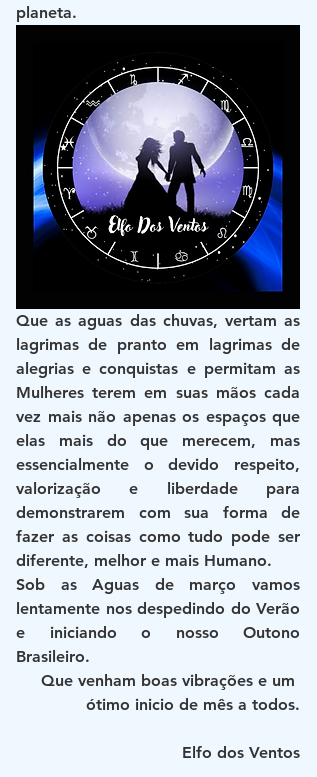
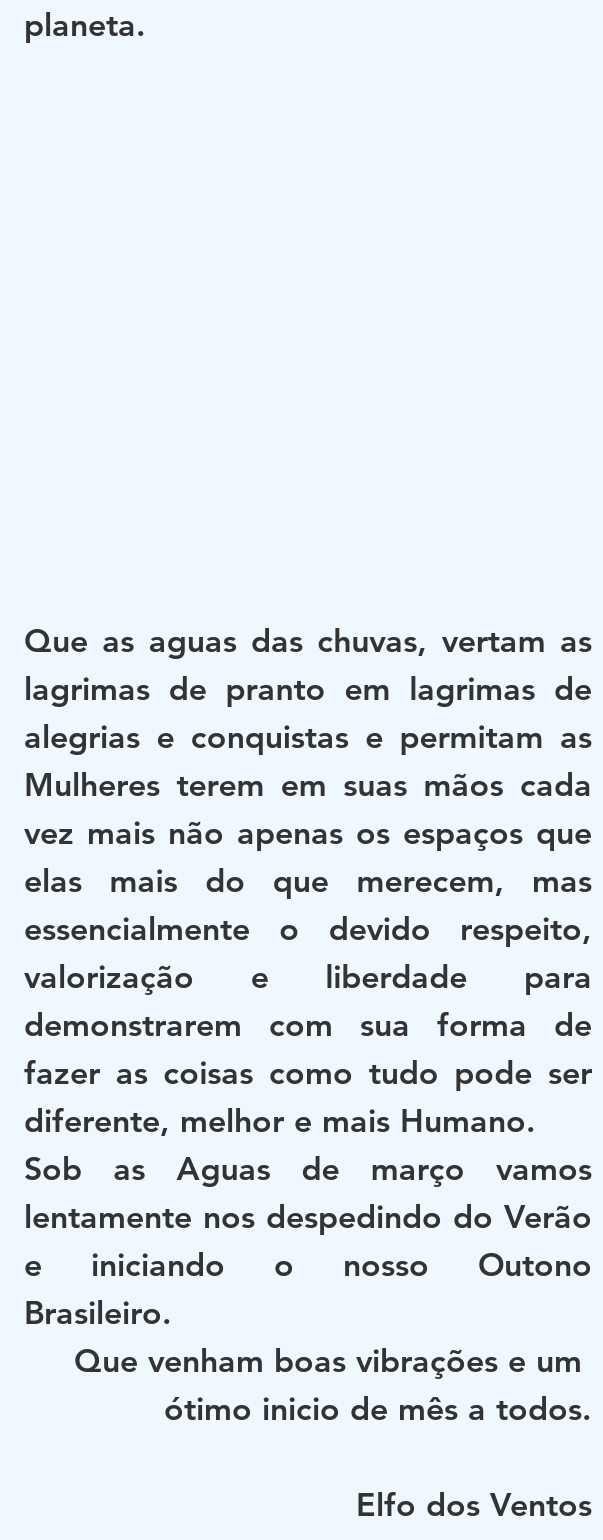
- [image]
